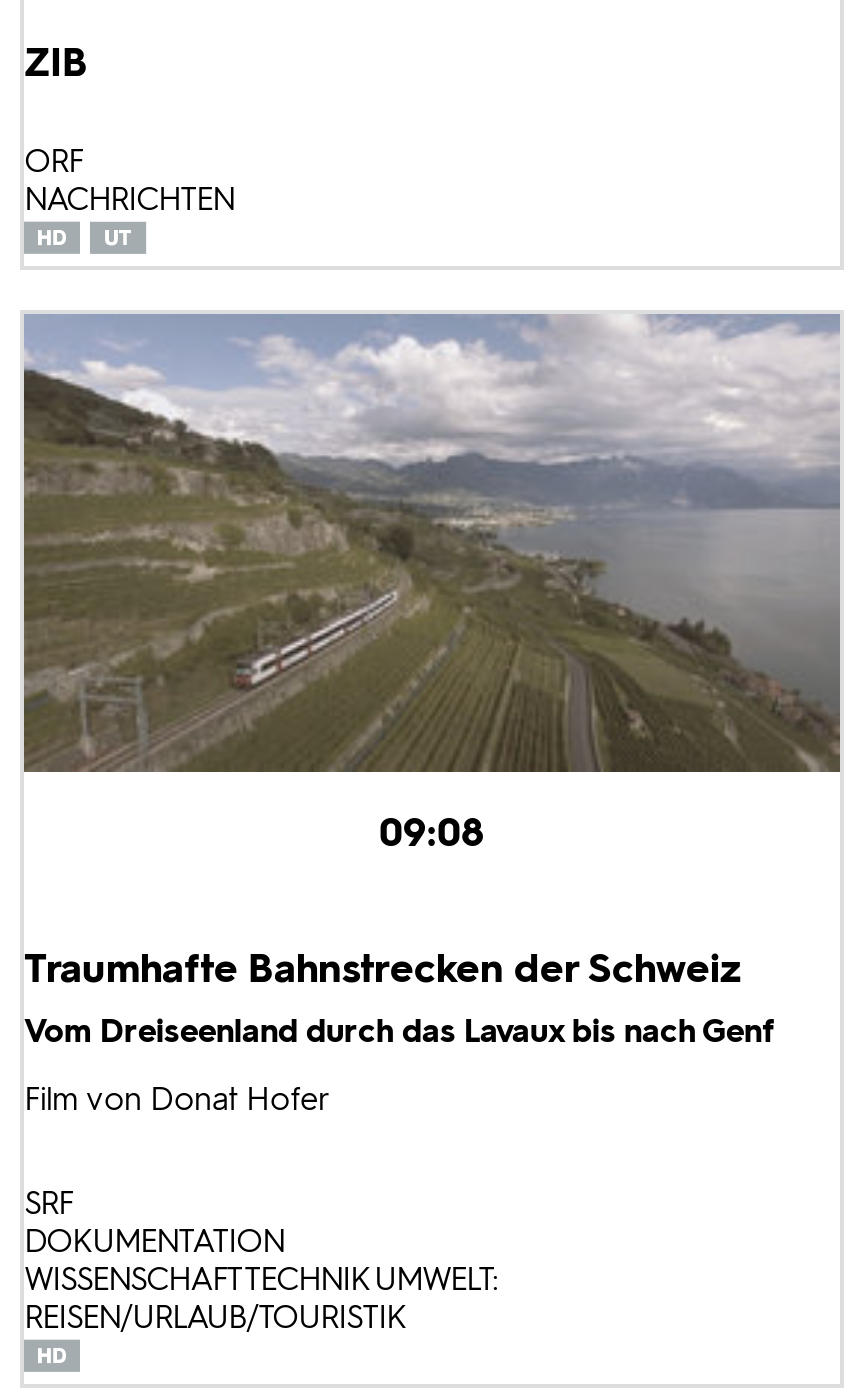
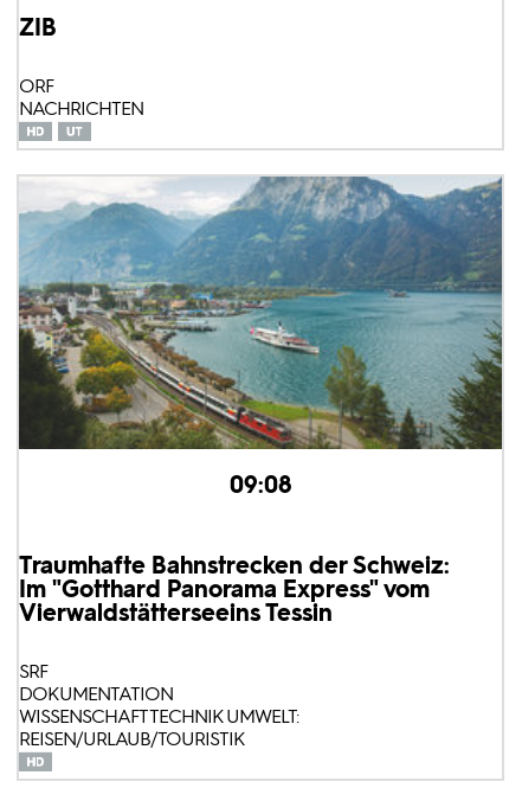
- [image]
+ [image]

- Traumhafte Bahnstrecken der Schweiz
- Vom Dreiseenland durch das Lavaux bis nach Genf
- Film von Donat Hofer
+ Traumhafte Bahnstrecken der Schweiz:
+ Im "Gotthard Panorama Express" vom
+ Vierwaldstätterseeins Tessin
